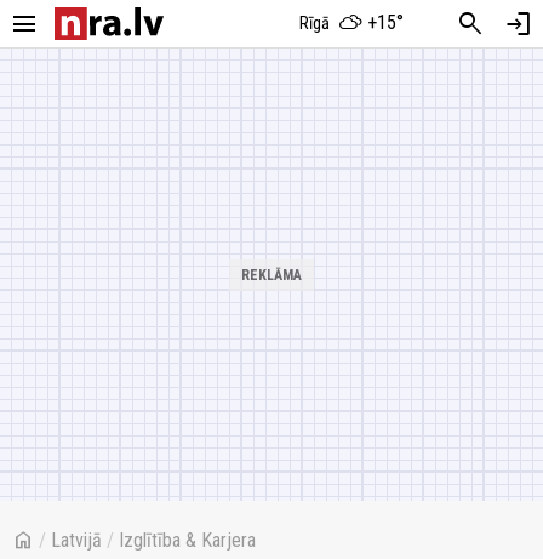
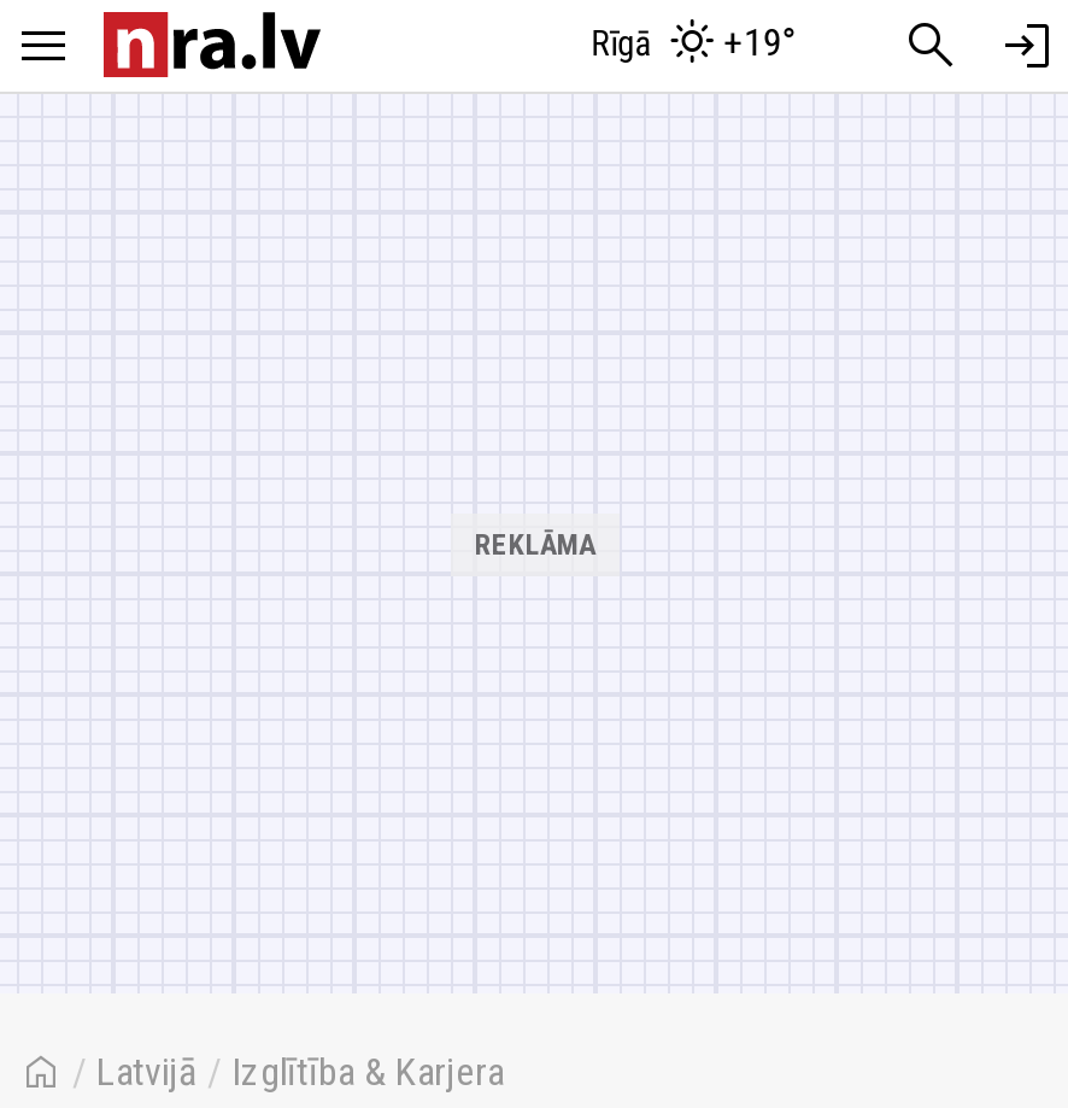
- Rīgā +15°
+ Rīgā +19°
